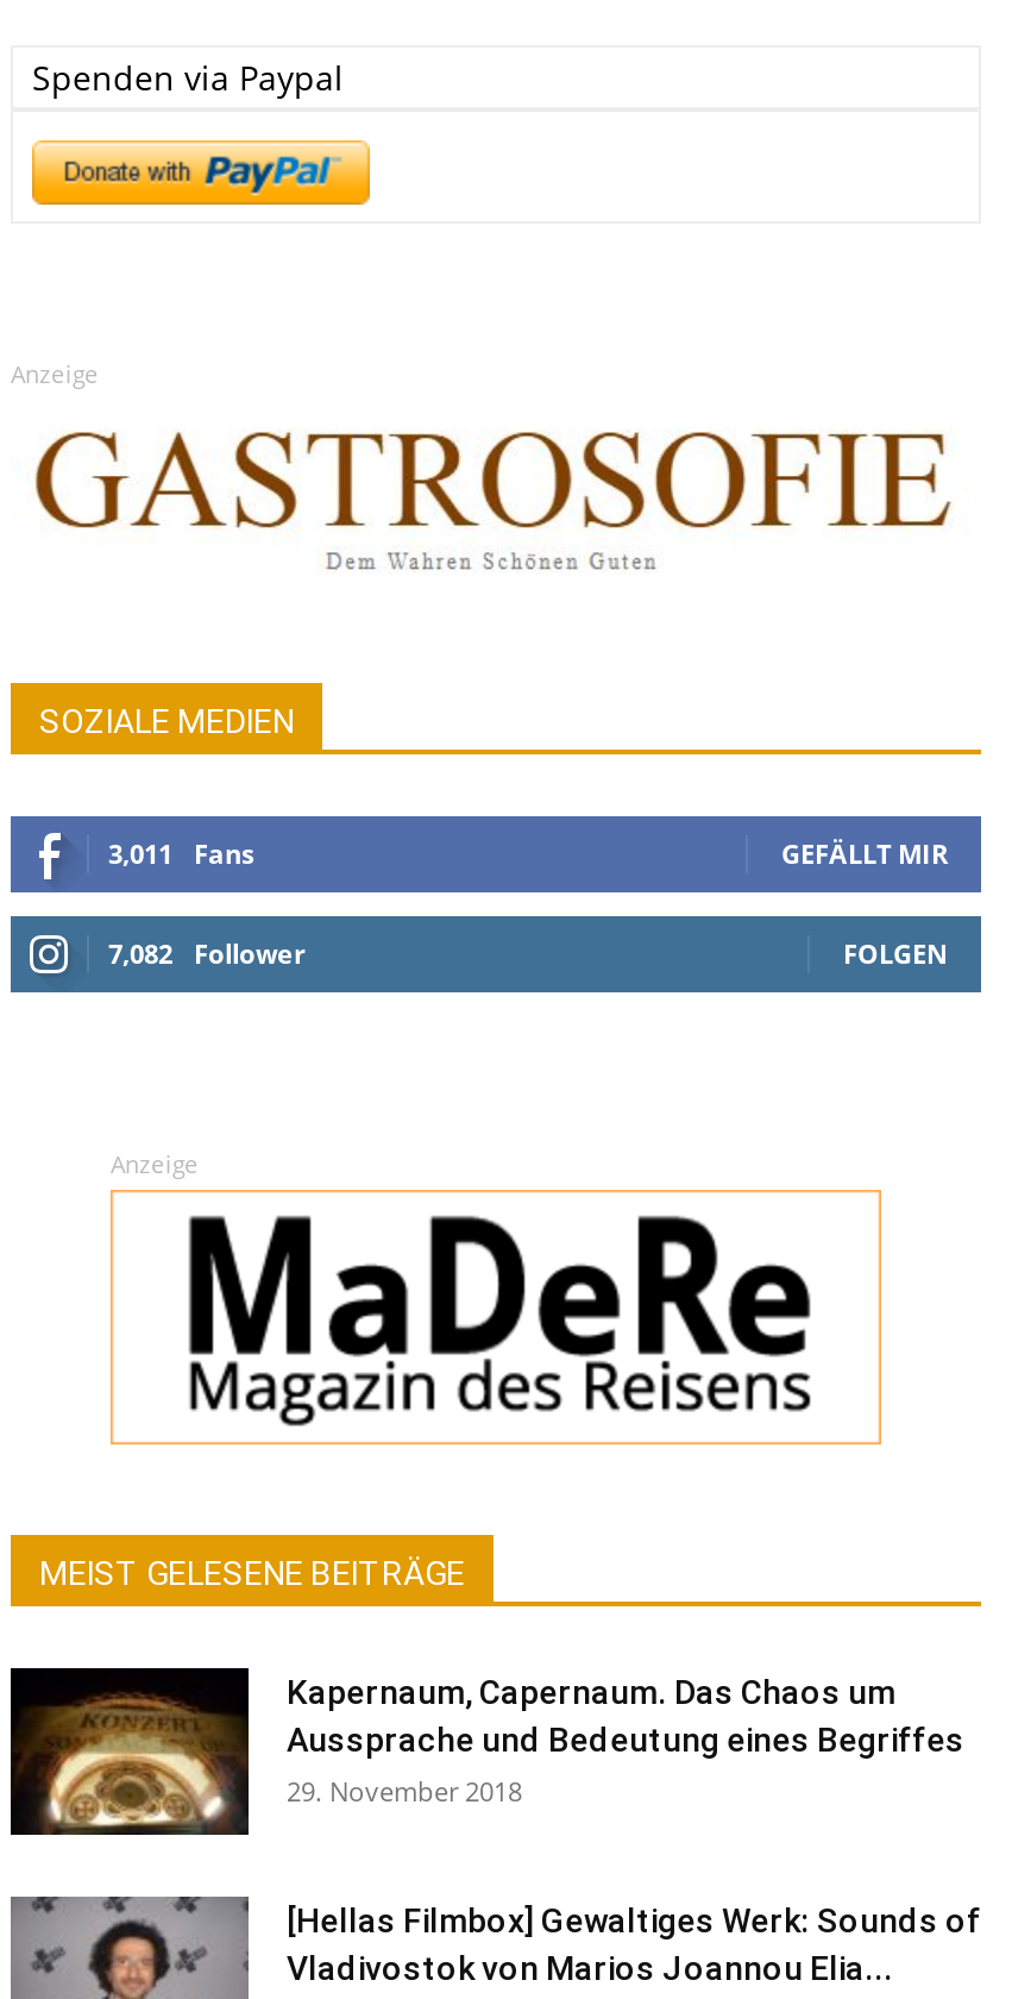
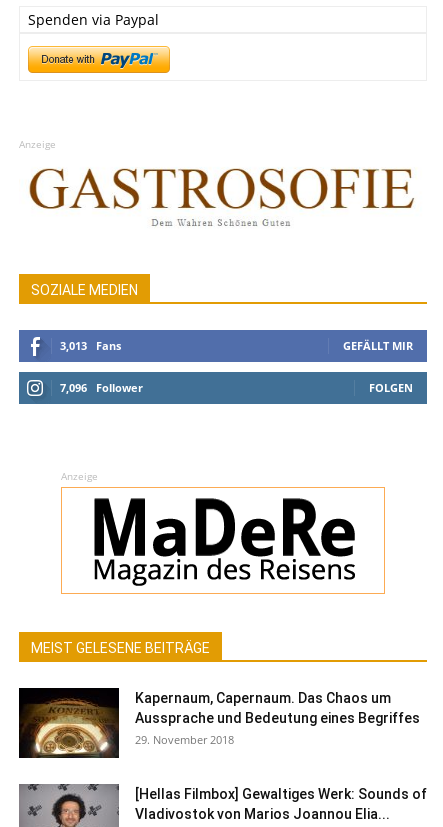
- 3,011 Fans
+ 3,013 Fans

- 7,082 Follower
+ 7,096 Follower
